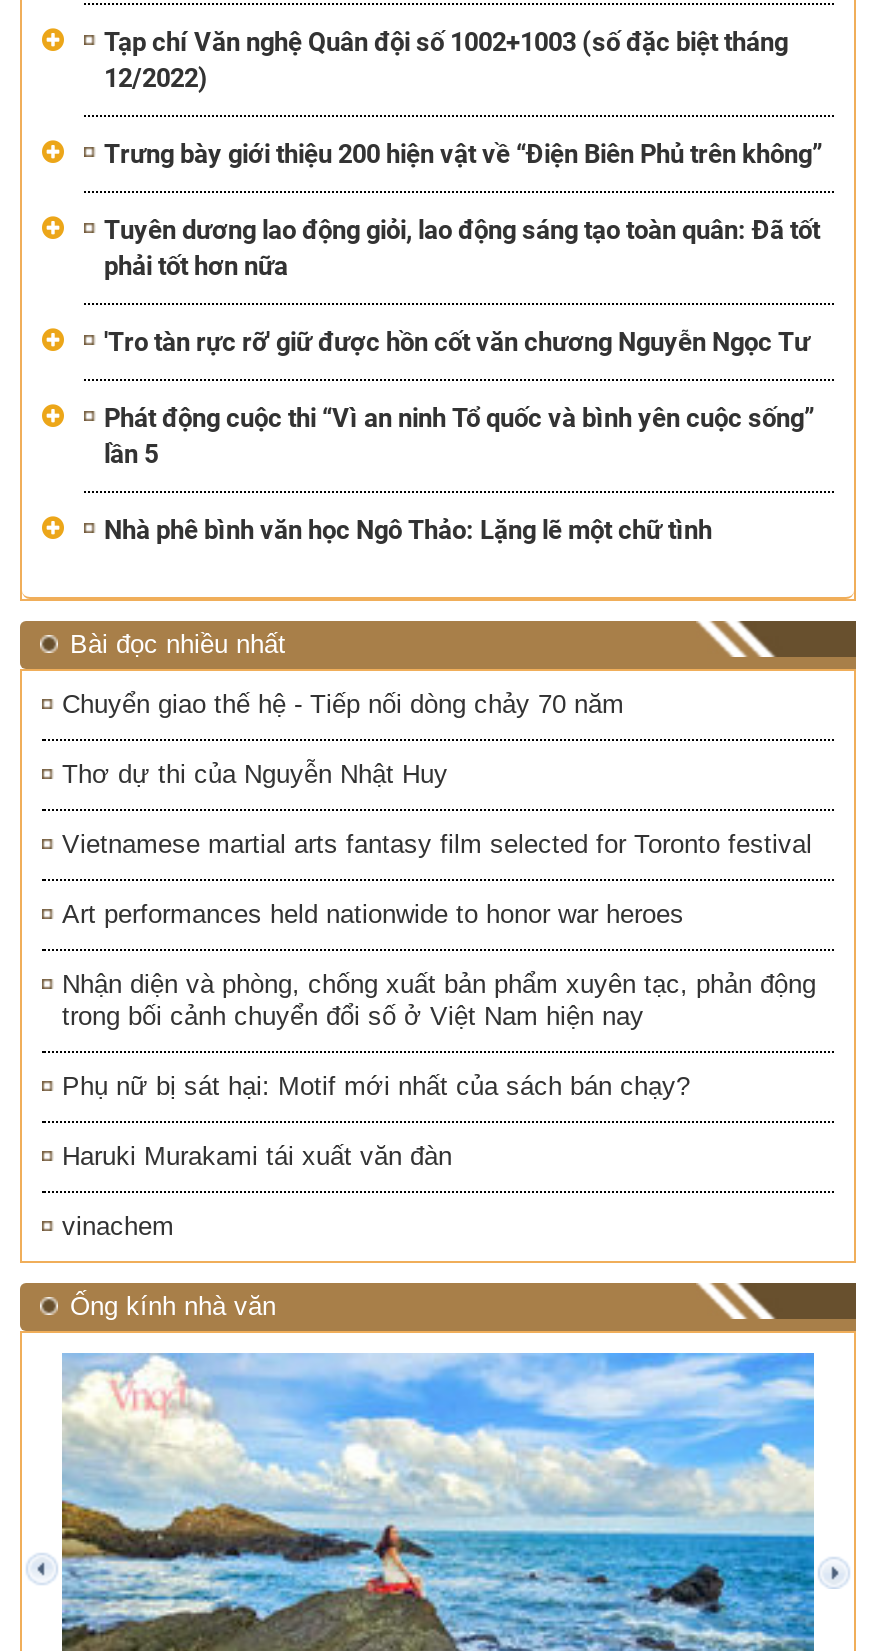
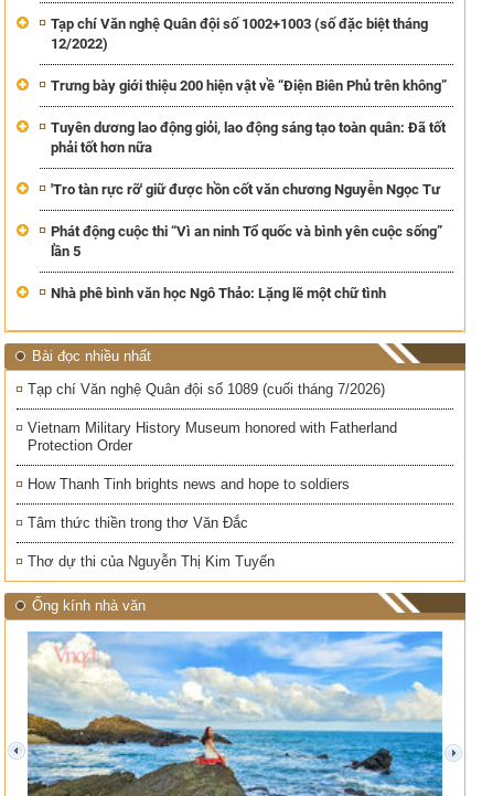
- Chuyển giao thế hệ - Tiếp nối dòng chảy 70 năm
- Thơ dự thi của Nguyễn Nhật Huy
- Vietnamese martial arts fantasy film selected for Toronto festival
- Art performances held nationwide to honor war heroes
- Nhận diện và phòng, chống xuất bản phẩm xuyên tạc, phản động
- trong bối cảnh chuyển đổi số ở Việt Nam hiện nay
- Phụ nữ bị sát hại: Motif mới nhất của sách bán chạy?
- Haruki Murakami tái xuất văn đàn
- vinachem
+ Tạp chí Văn nghệ Quân đội số 1089 (cuối tháng 7/2026)
+ Vietnam Military History Museum honored with Fatherland
+ Protection Order
+ How Thanh Tinh brights news and hope to soldiers
+ Tâm thức thiền trong thơ Văn Đắc
+ Thơ dự thi của Nguyễn Thị Kim Tuyến
